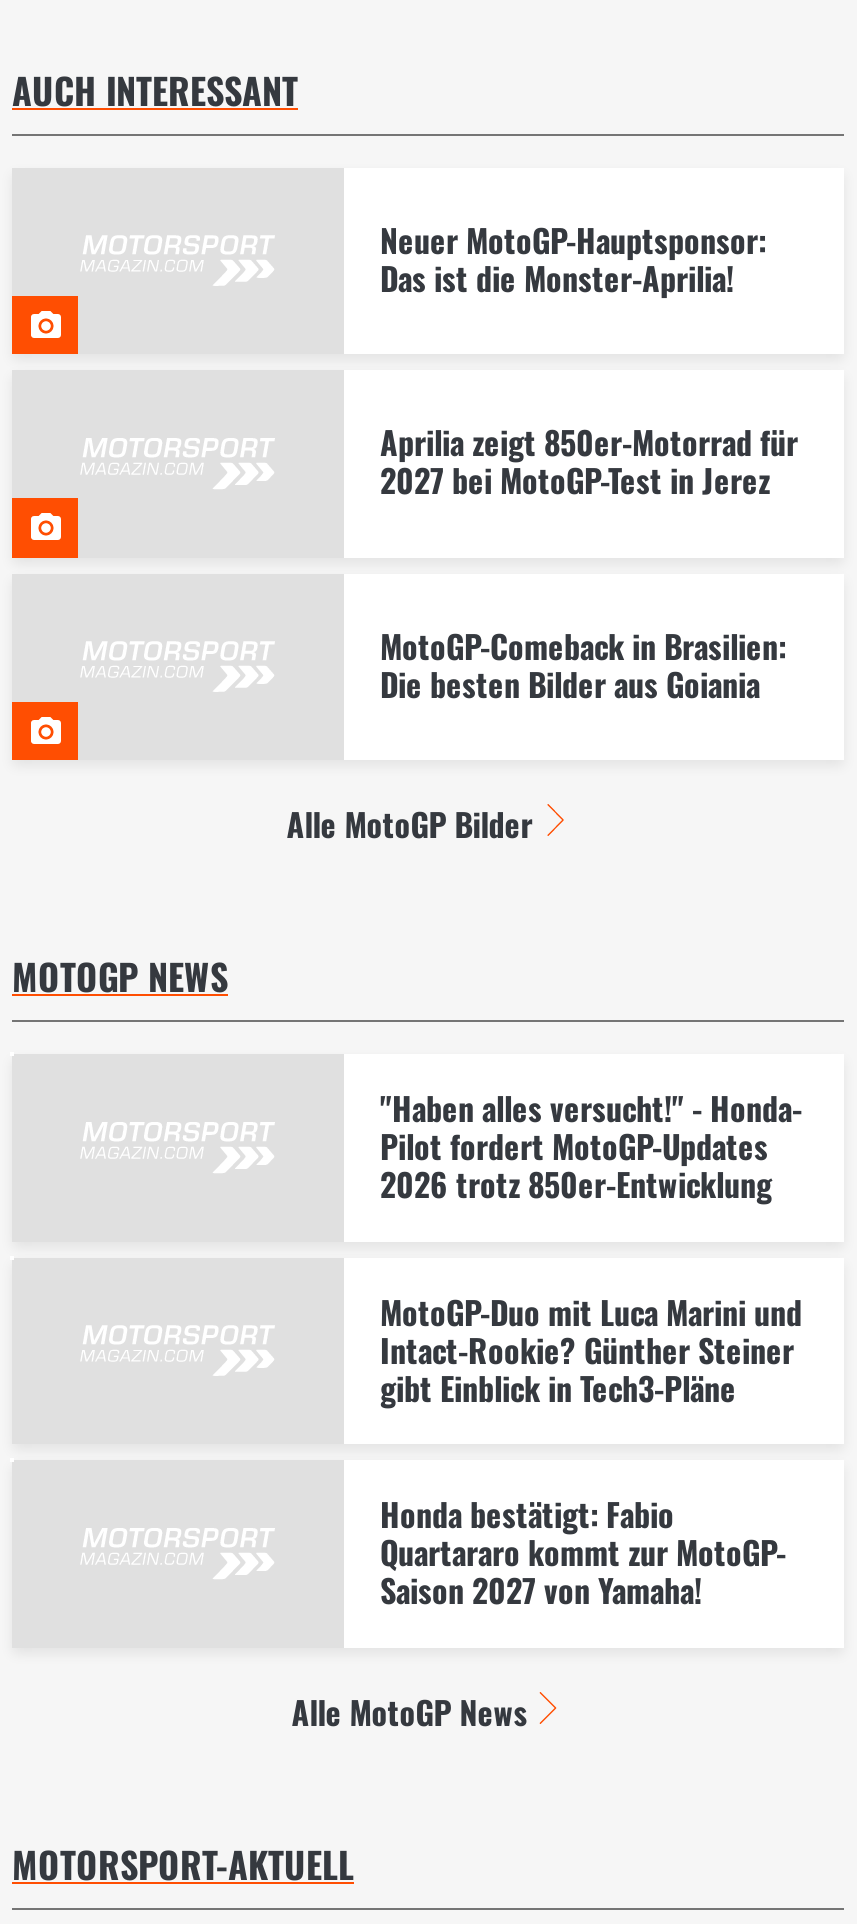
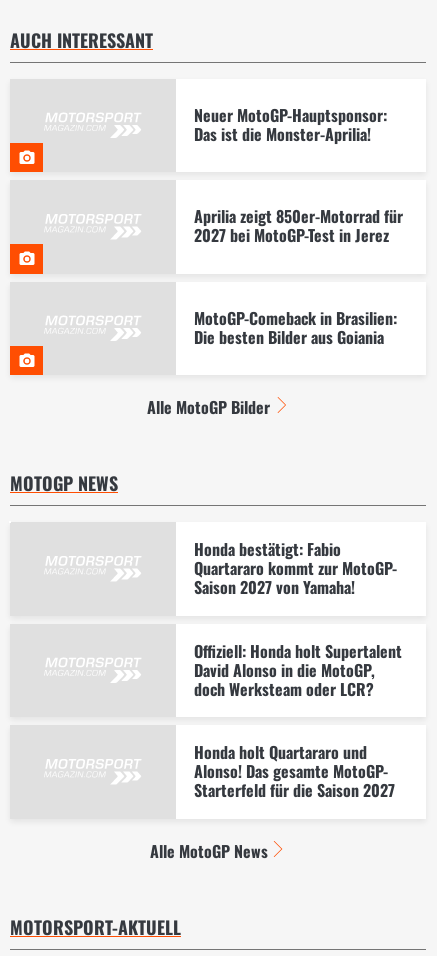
- "Haben alles versucht!" - Honda-
- Pilot fordert MotoGP-Updates
- 2026 trotz 850er-Entwicklung
- MotoGP-Duo mit Luca Marini und
- Intact-Rookie? Günther Steiner
- gibt Einblick in Tech3-Pläne

moved up: Honda bestätigt: Fabio | Quartararo kommt zur MotoGP- | Saison 2027 von Yamaha!

+ Offiziell: Honda holt Supertalent
+ David Alonso in die MotoGP,
+ doch Werksteam oder LCR?
+ Honda holt Quartararo und
+ Alonso! Das gesamte MotoGP-
+ Starterfeld für die Saison 2027
